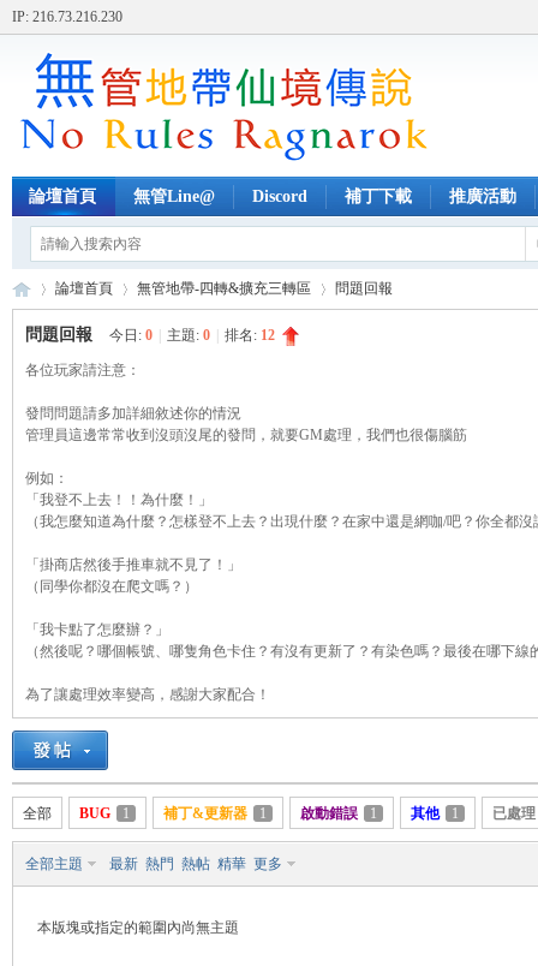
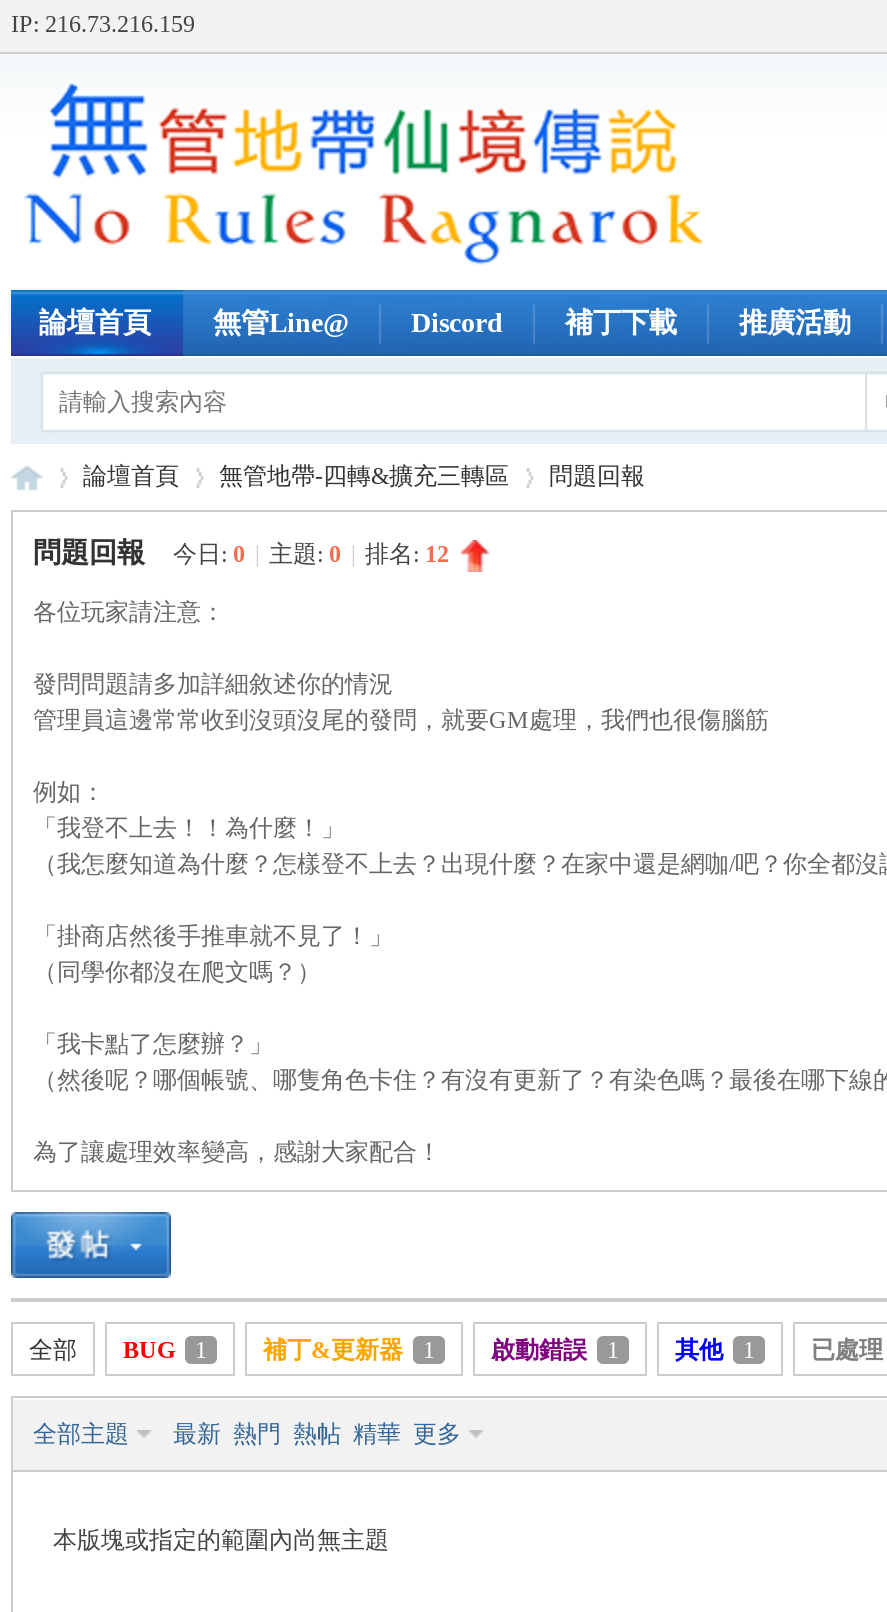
- IP: 216.73.216.230
+ IP: 216.73.216.159
